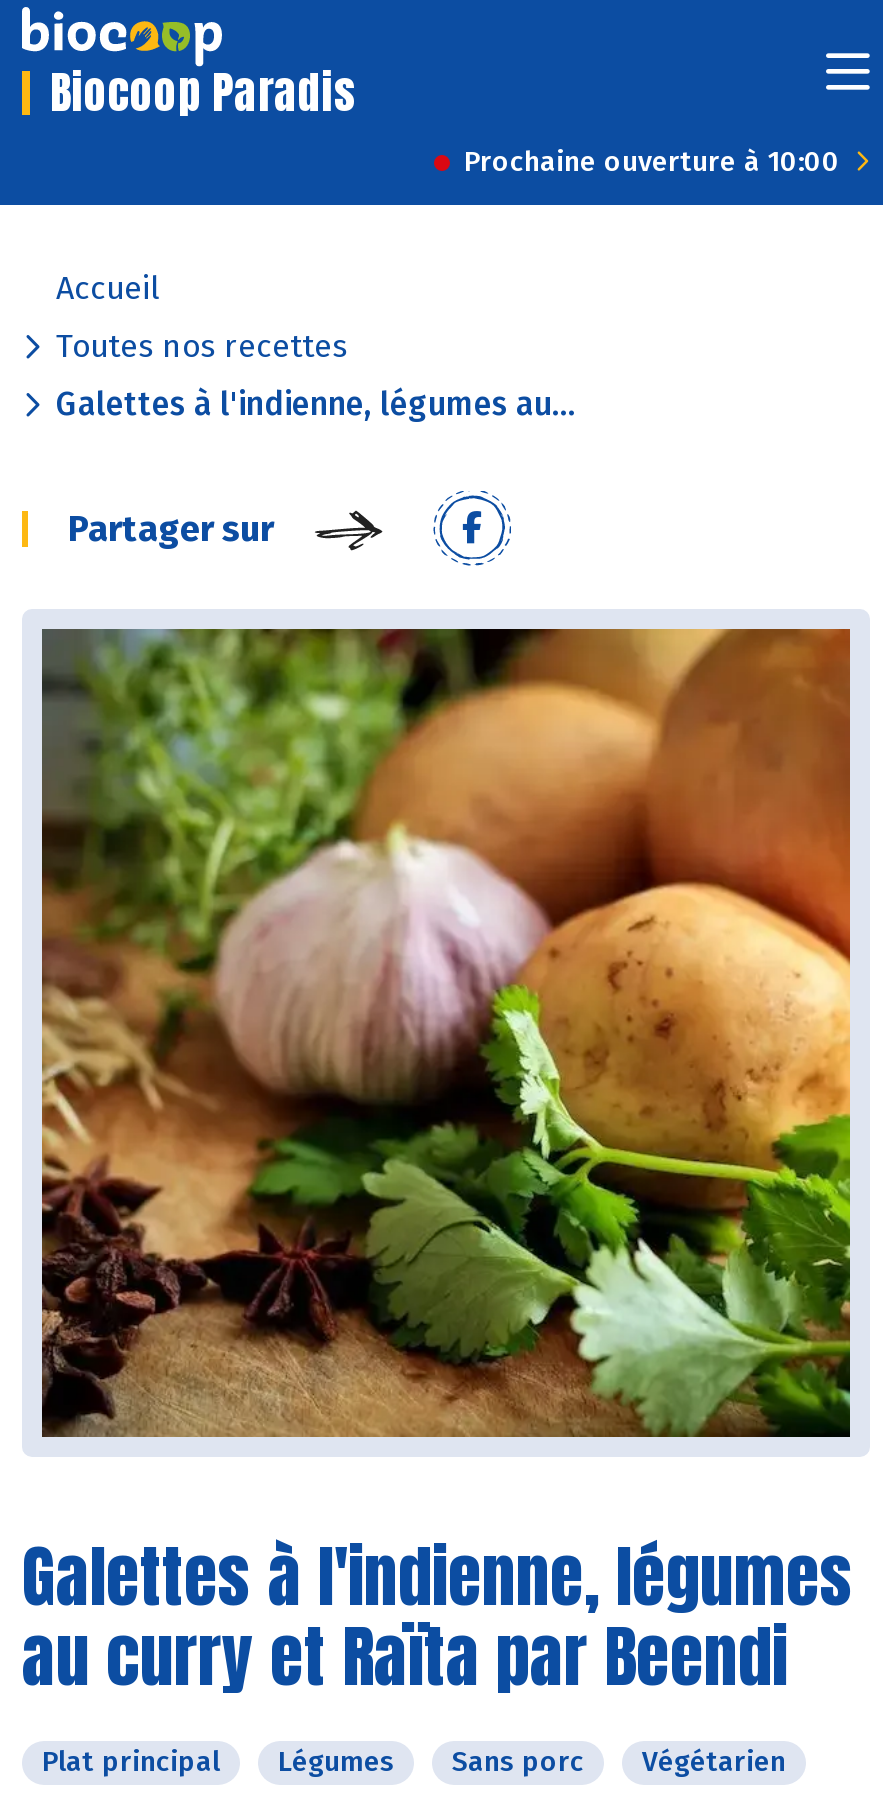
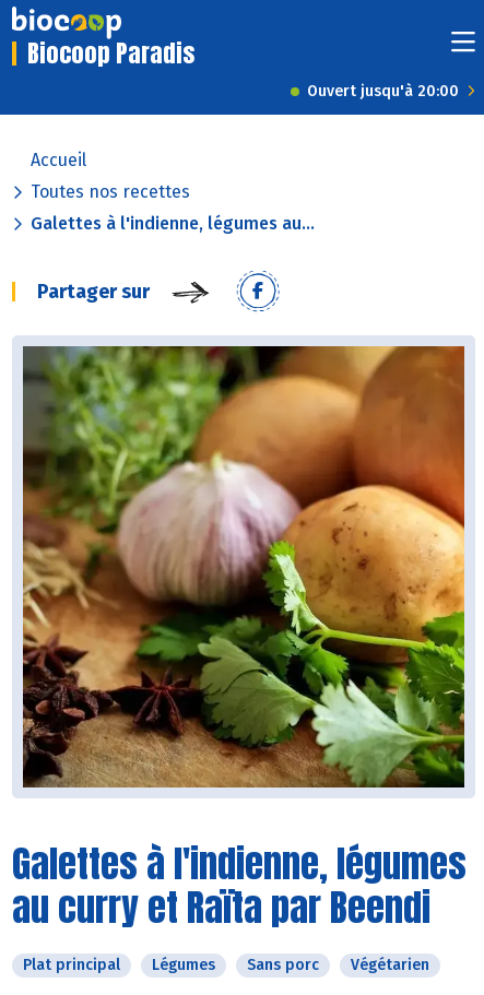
- Prochaine ouverture à 10:00
+ Ouvert jusqu'à 20:00
